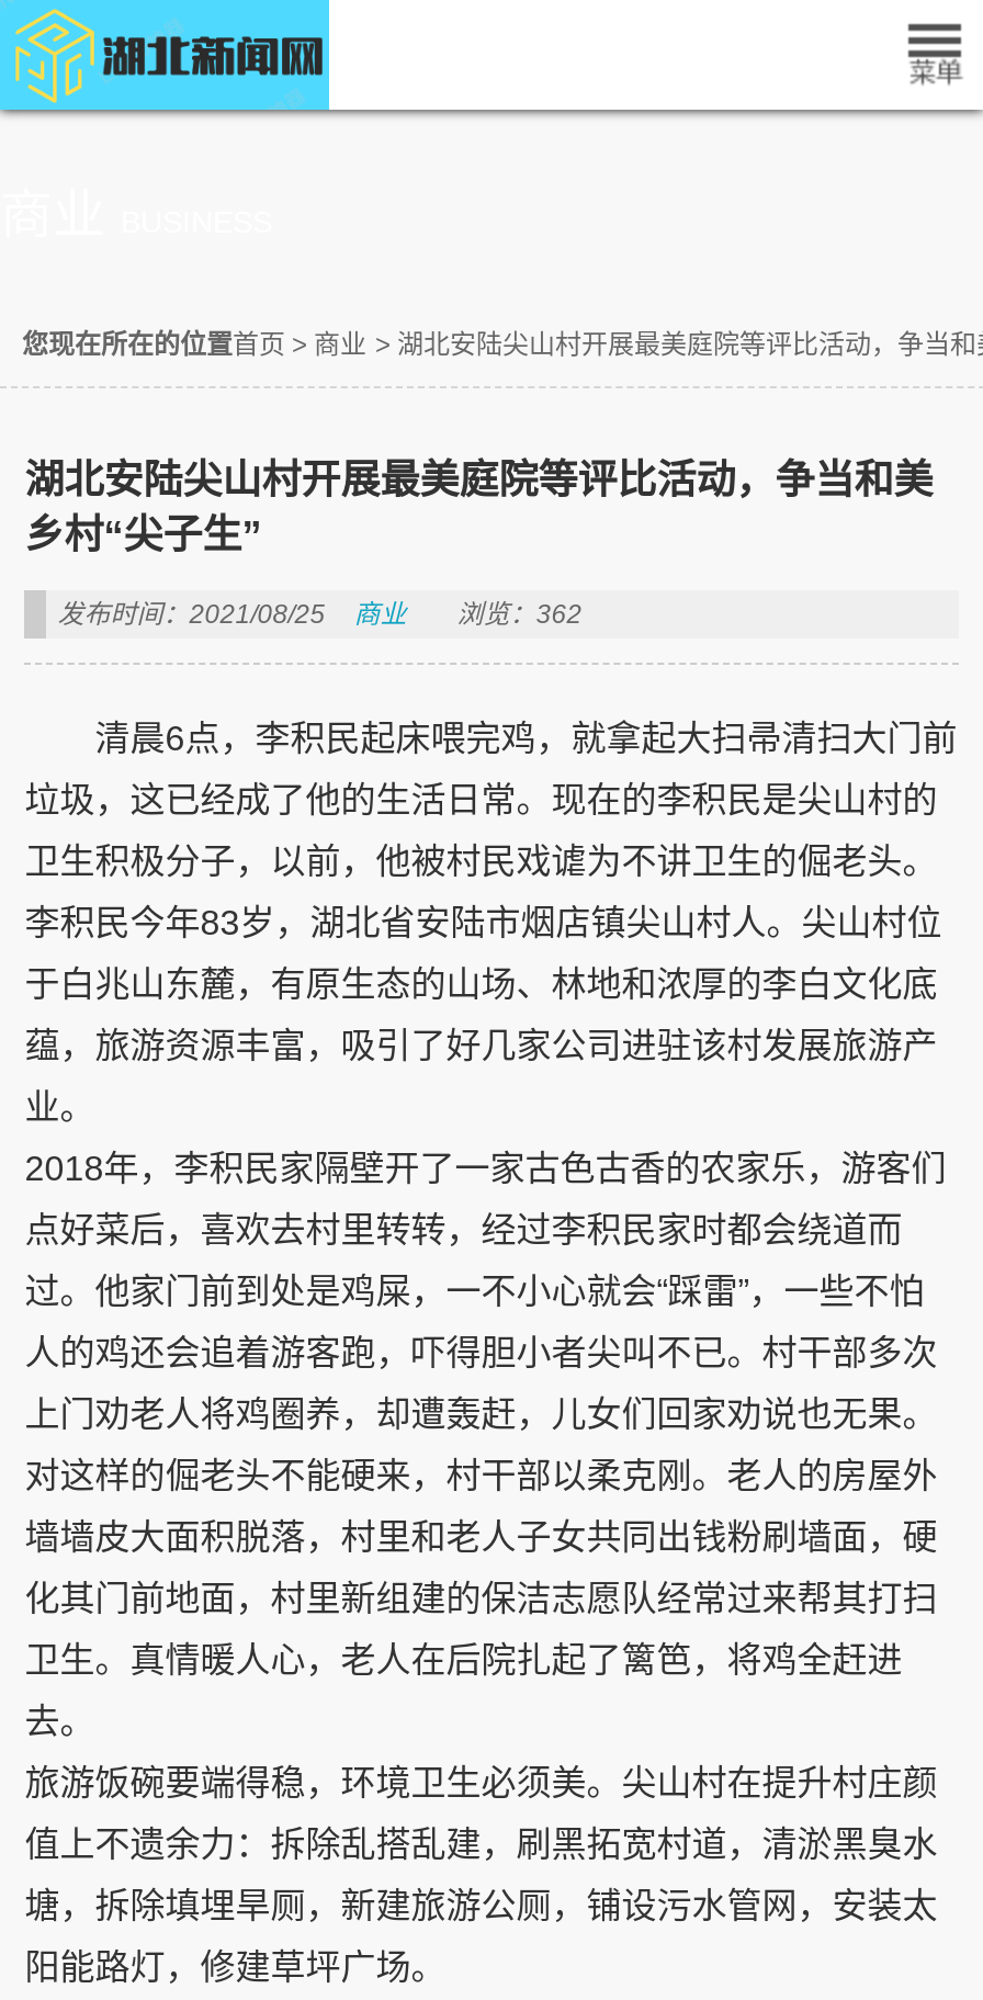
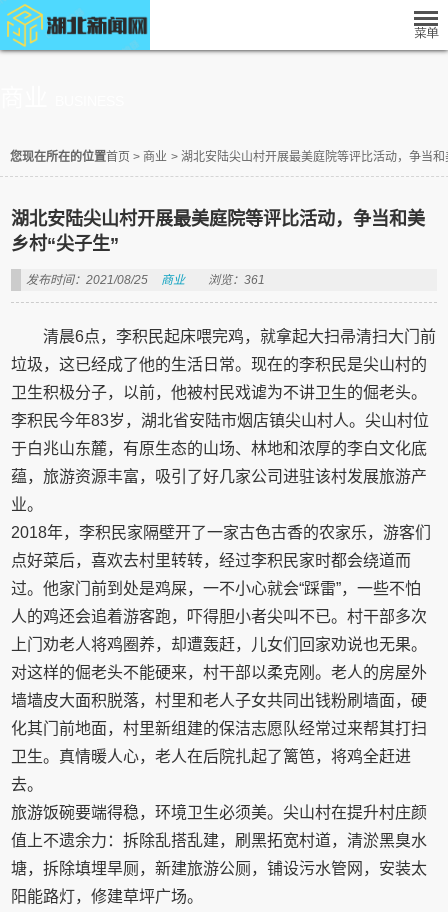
- 浏览：362
+ 浏览：361
